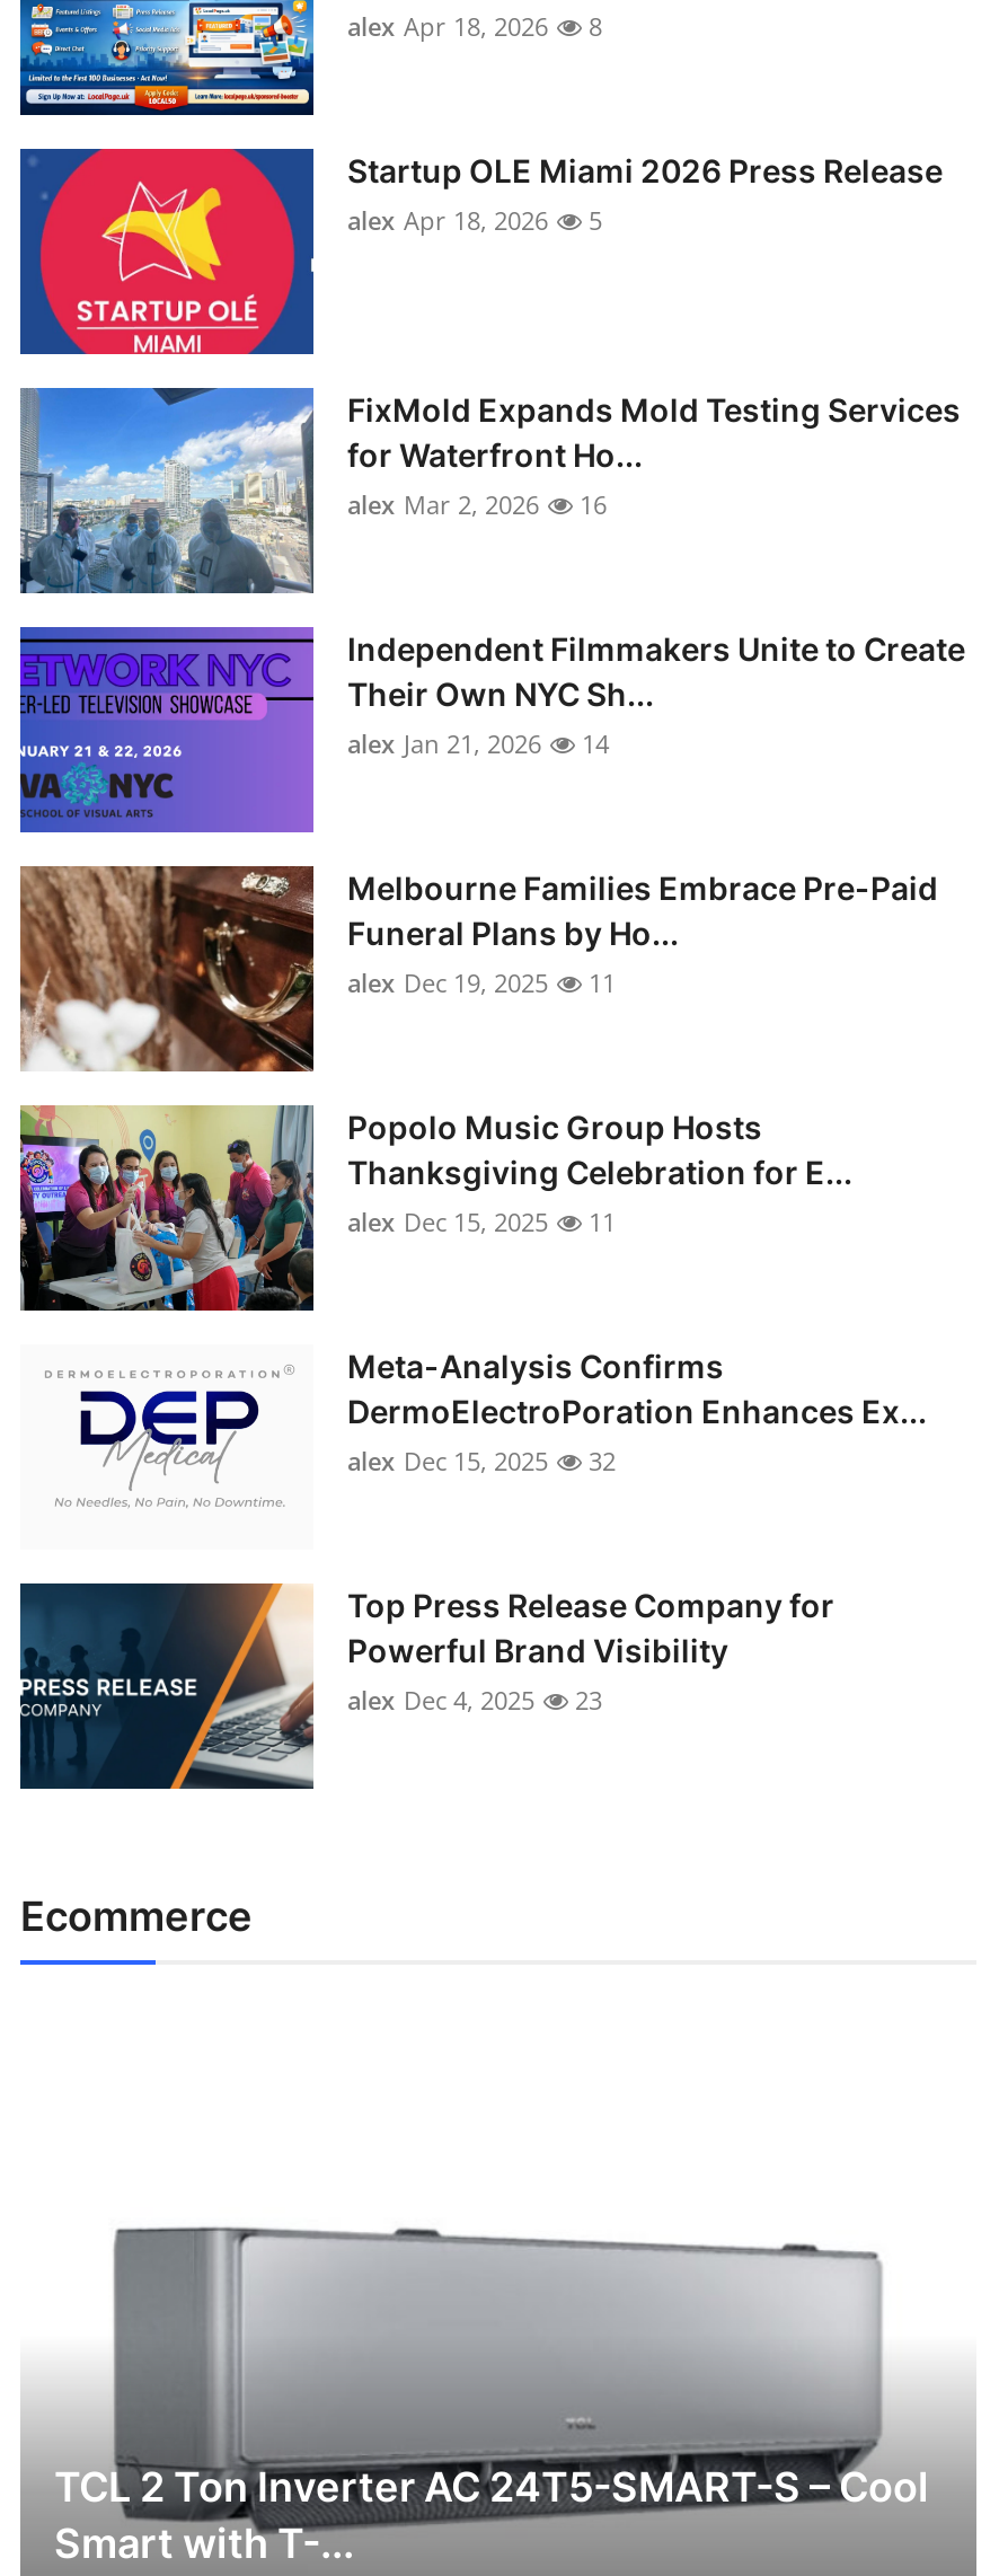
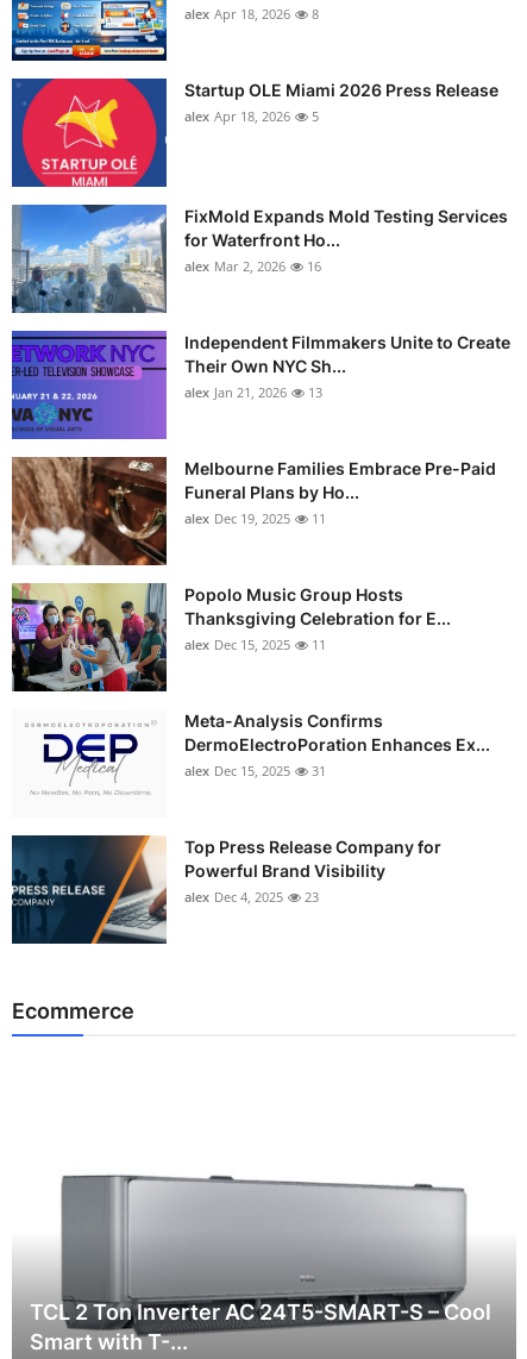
- alex Jan 21, 2026 14
+ alex Jan 21, 2026 13

- alex Dec 15, 2025 32
+ alex Dec 15, 2025 31
